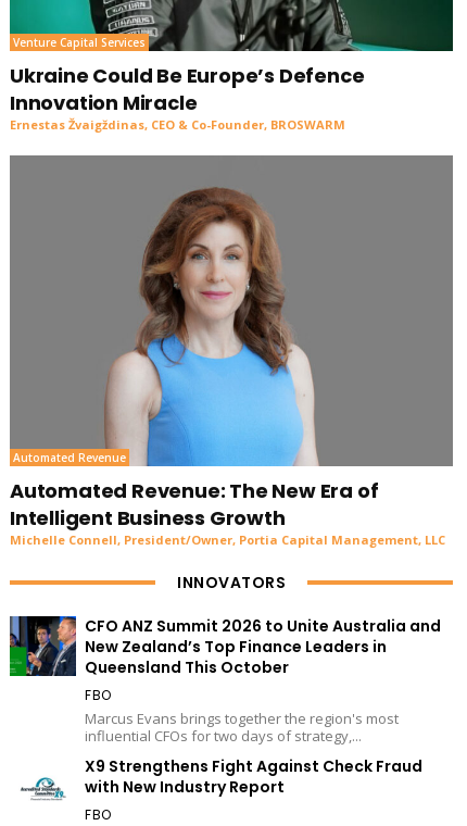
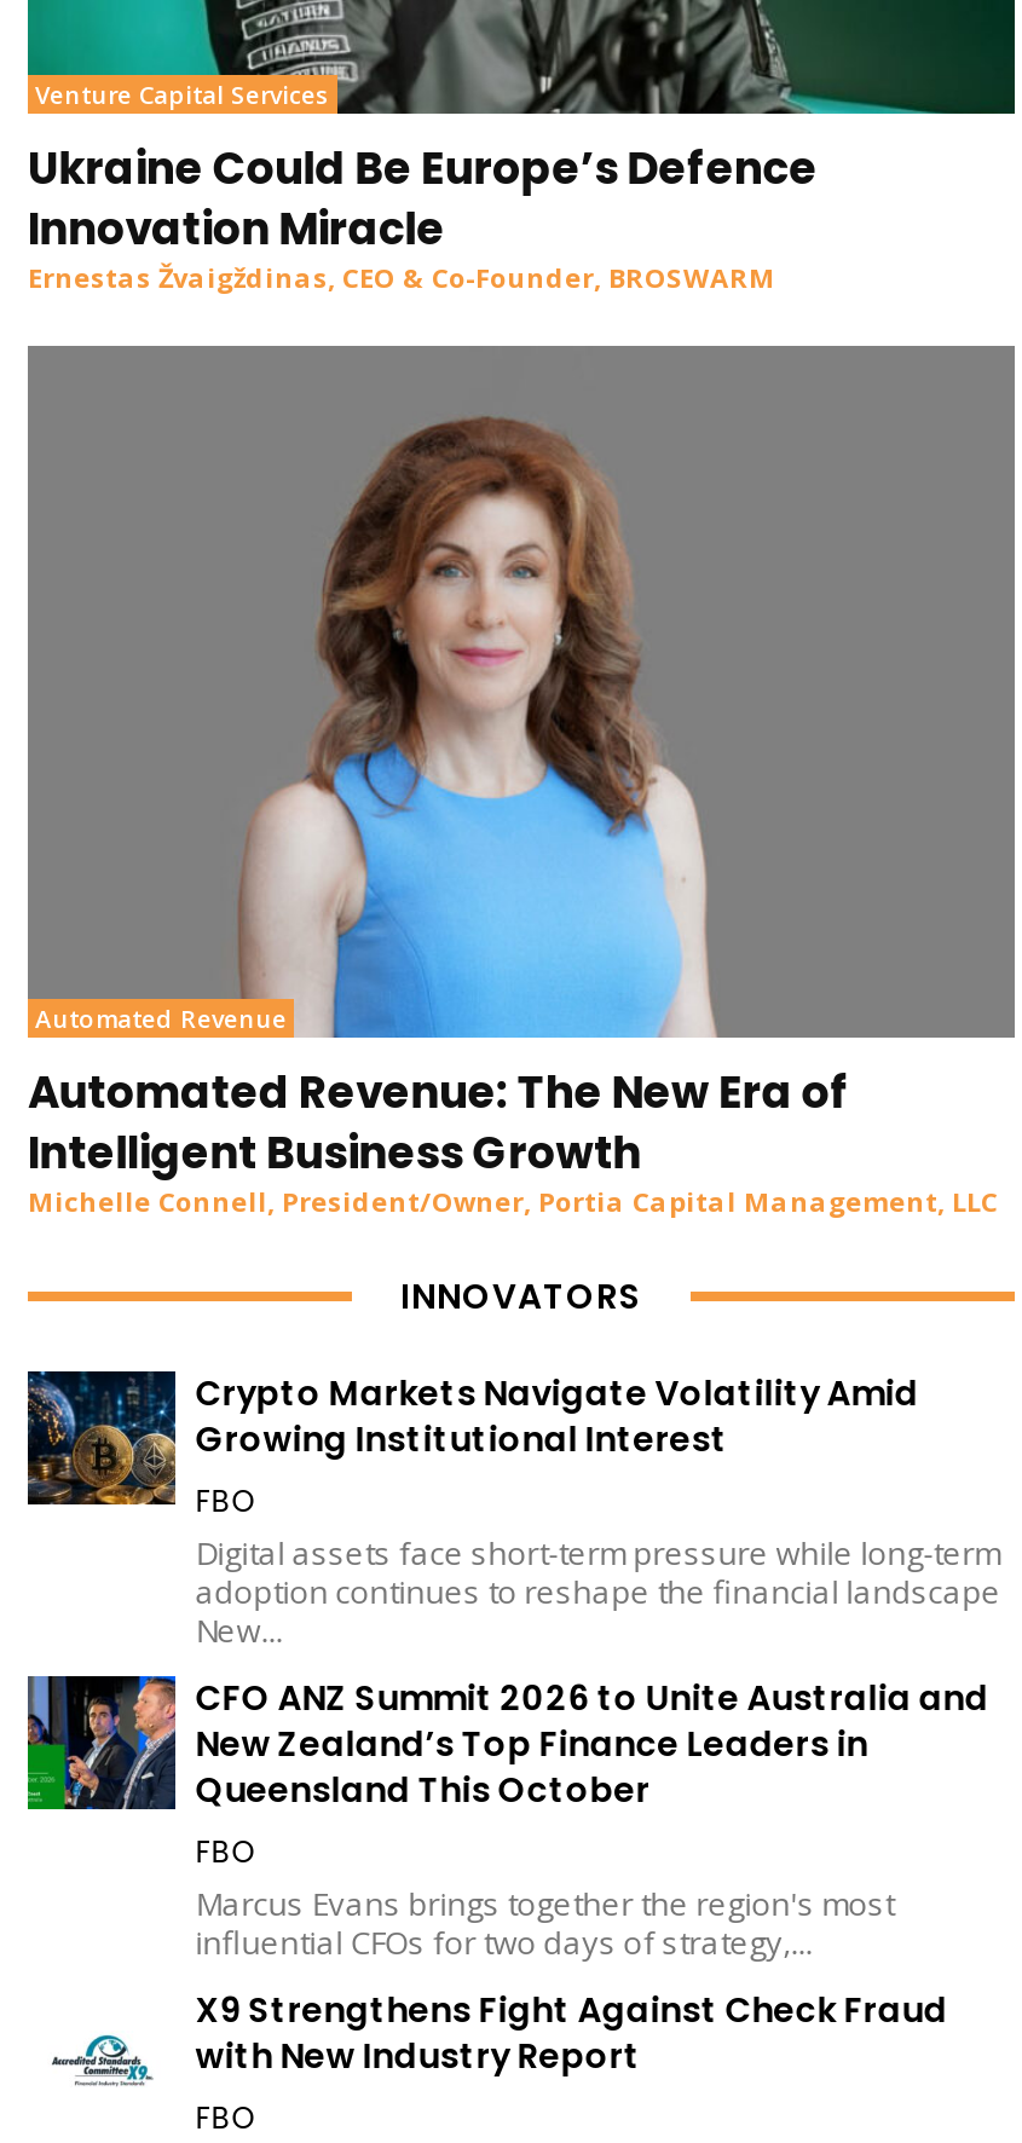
+ [image]
+ Crypto Markets Navigate Volatility Amid
+ Growing Institutional Interest
+ FBO
+ Digital assets face short-term pressure while long-term
+ adoption continues to reshape the financial landscape
+ New...
